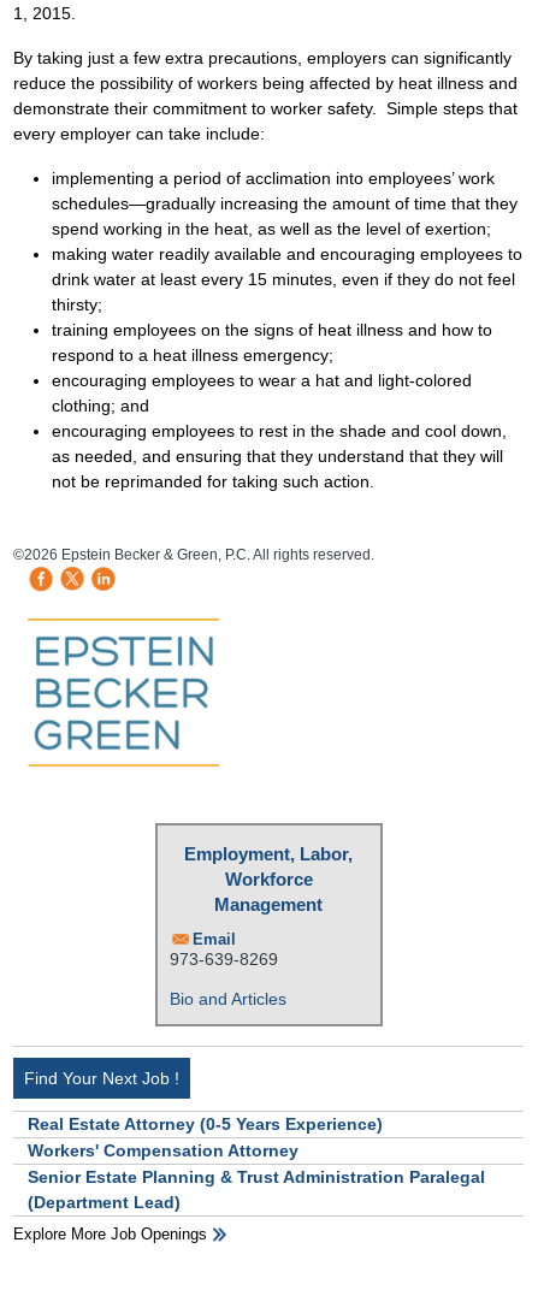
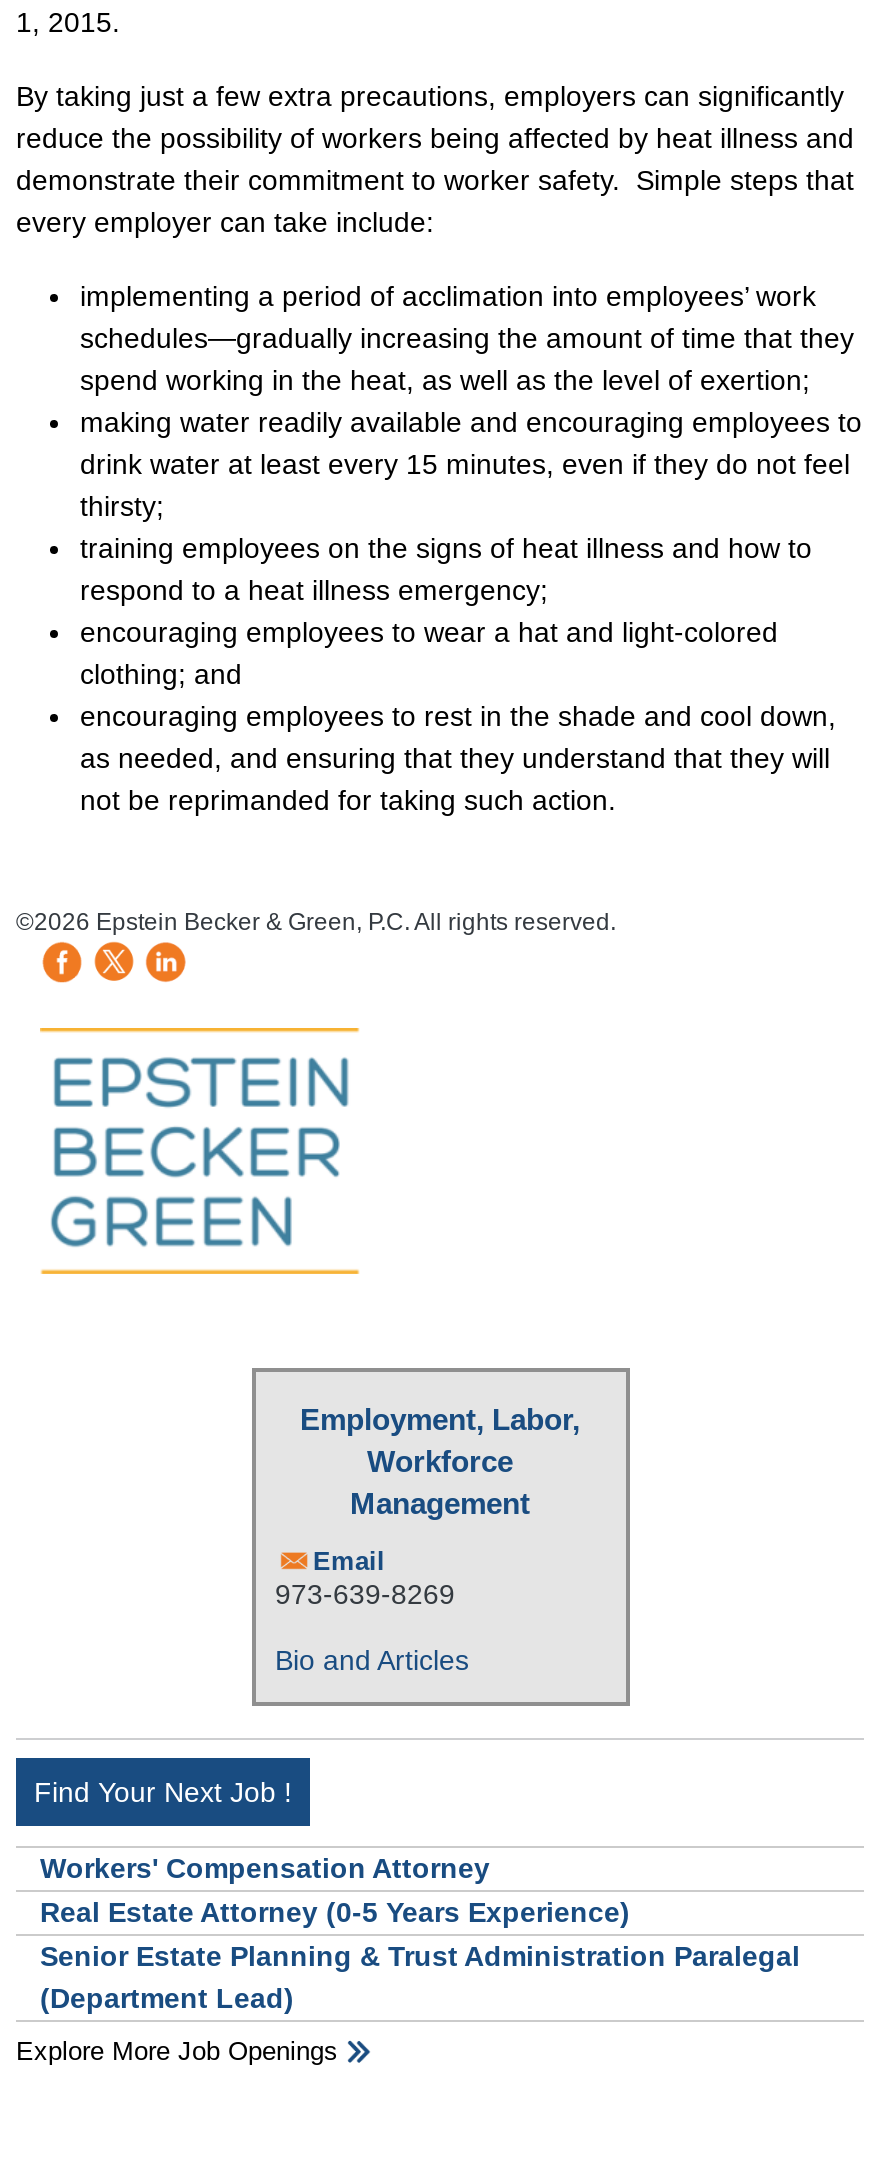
moved down: Real Estate Attorney (0-5 Years Experience)

moved up: Workers' Compensation Attorney
